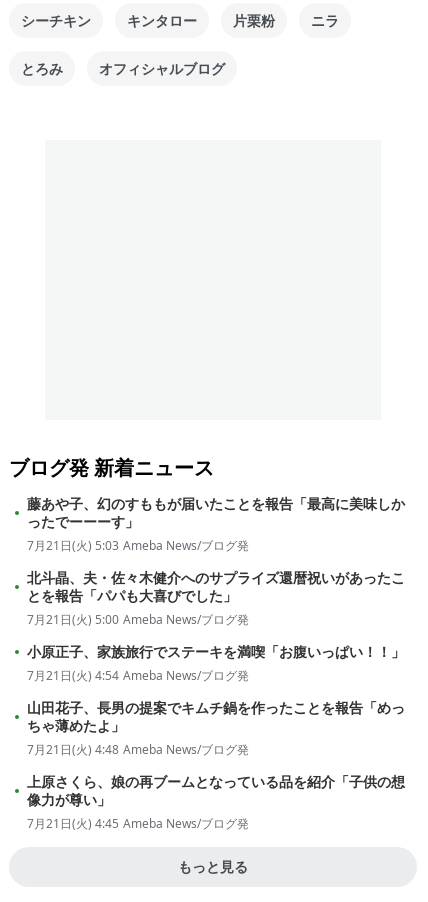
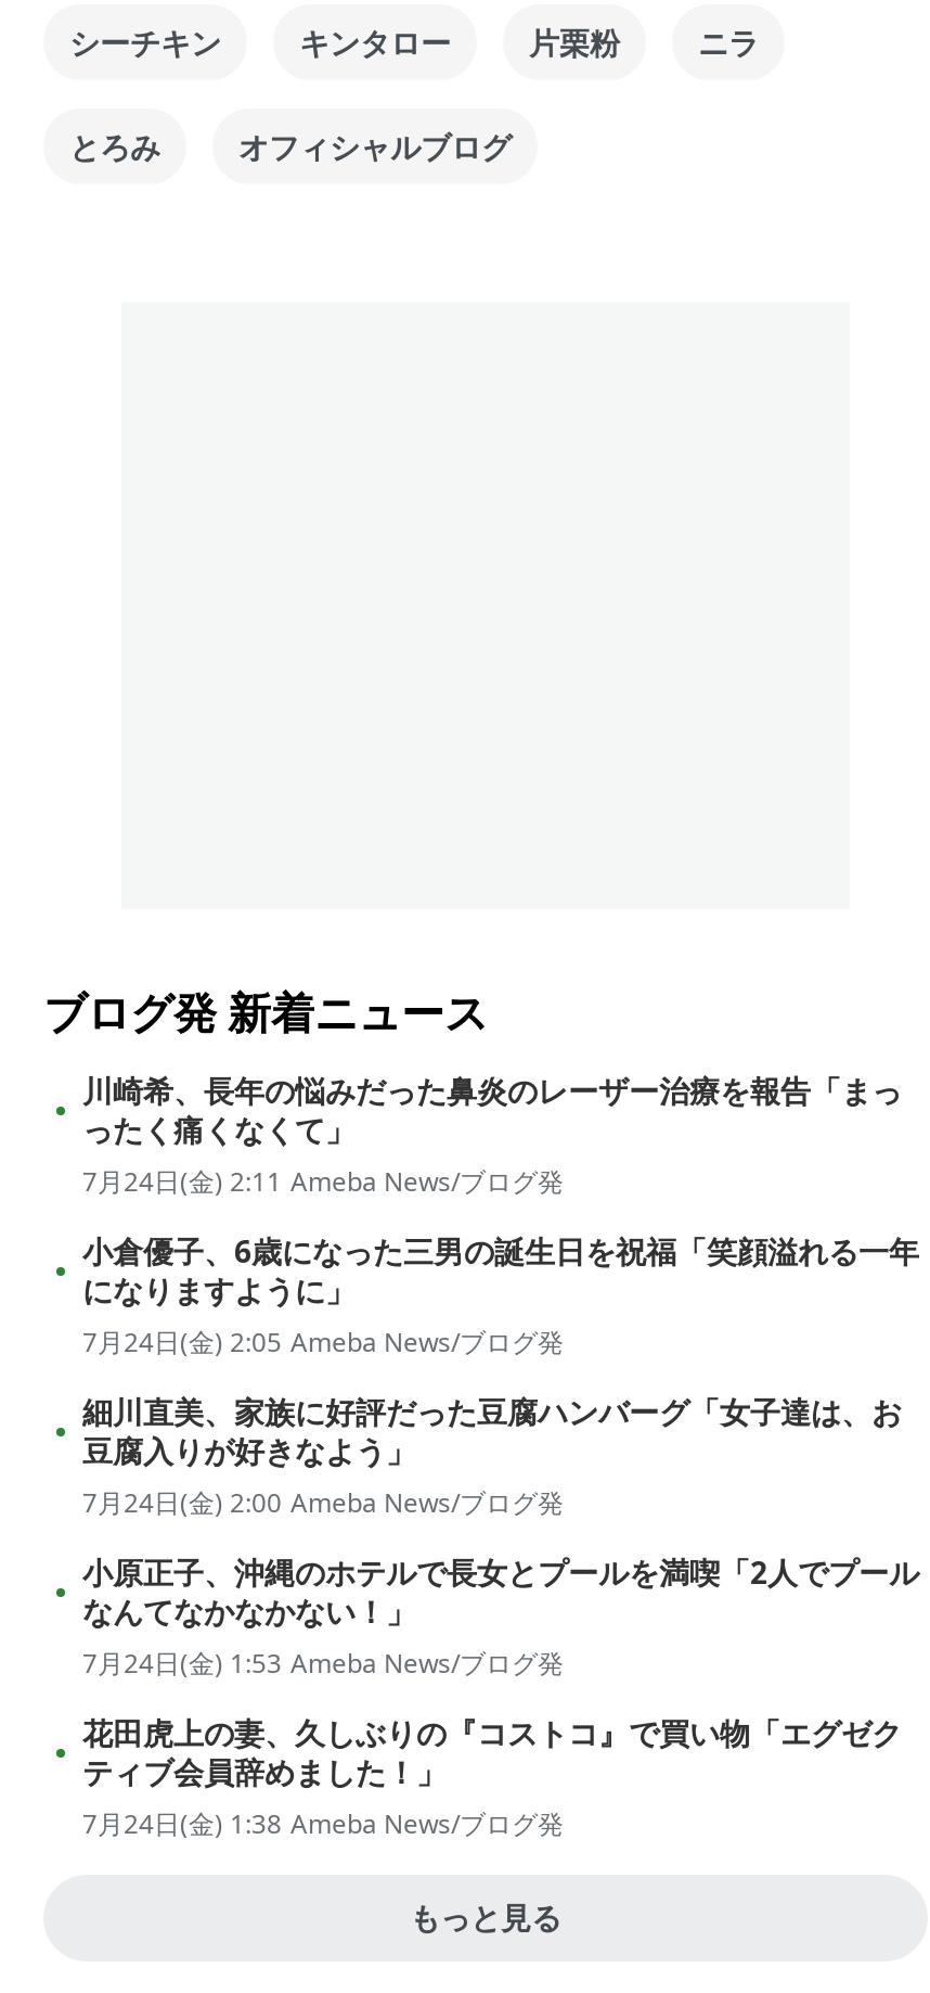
- 藤あや子、幻のすももが届いたことを報告「最高に美味しか
- ったでーーーす」
- 7月21日(火) 5:03 Ameba News/ブログ発
+ 川崎希、長年の悩みだった鼻炎のレーザー治療を報告「まっ
+ ったく痛くなくて」
+ 7月24日(金) 2:11 Ameba News/ブログ発

- 北斗晶、夫・佐々木健介へのサプライズ還暦祝いがあったこ
- とを報告「パパも大喜びでした」
- 7月21日(火) 5:00 Ameba News/ブログ発
+ 小倉優子、6歳になった三男の誕生日を祝福「笑顔溢れる一年
+ になりますように」
+ 7月24日(金) 2:05 Ameba News/ブログ発

- 小原正子、家族旅行でステーキを満喫「お腹いっぱい！！」
- 7月21日(火) 4:54 Ameba News/ブログ発
+ 細川直美、家族に好評だった豆腐ハンバーグ「女子達は、お
+ 豆腐入りが好きなよう」
+ 7月24日(金) 2:00 Ameba News/ブログ発

- 山田花子、長男の提案でキムチ鍋を作ったことを報告「めっ
- ちゃ薄めたよ」
- 7月21日(火) 4:48 Ameba News/ブログ発
+ 小原正子、沖縄のホテルで長女とプールを満喫「2人でプール
+ なんてなかなかない！」
+ 7月24日(金) 1:53 Ameba News/ブログ発

- 上原さくら、娘の再ブームとなっている品を紹介「子供の想
- 像力が尊い」
- 7月21日(火) 4:45 Ameba News/ブログ発
+ 花田虎上の妻、久しぶりの『コストコ』で買い物「エグゼク
+ ティブ会員辞めました！」
+ 7月24日(金) 1:38 Ameba News/ブログ発
